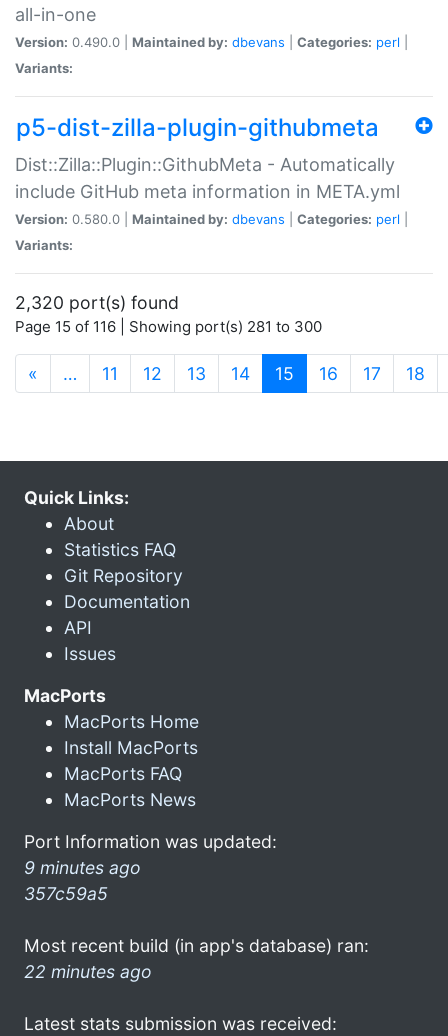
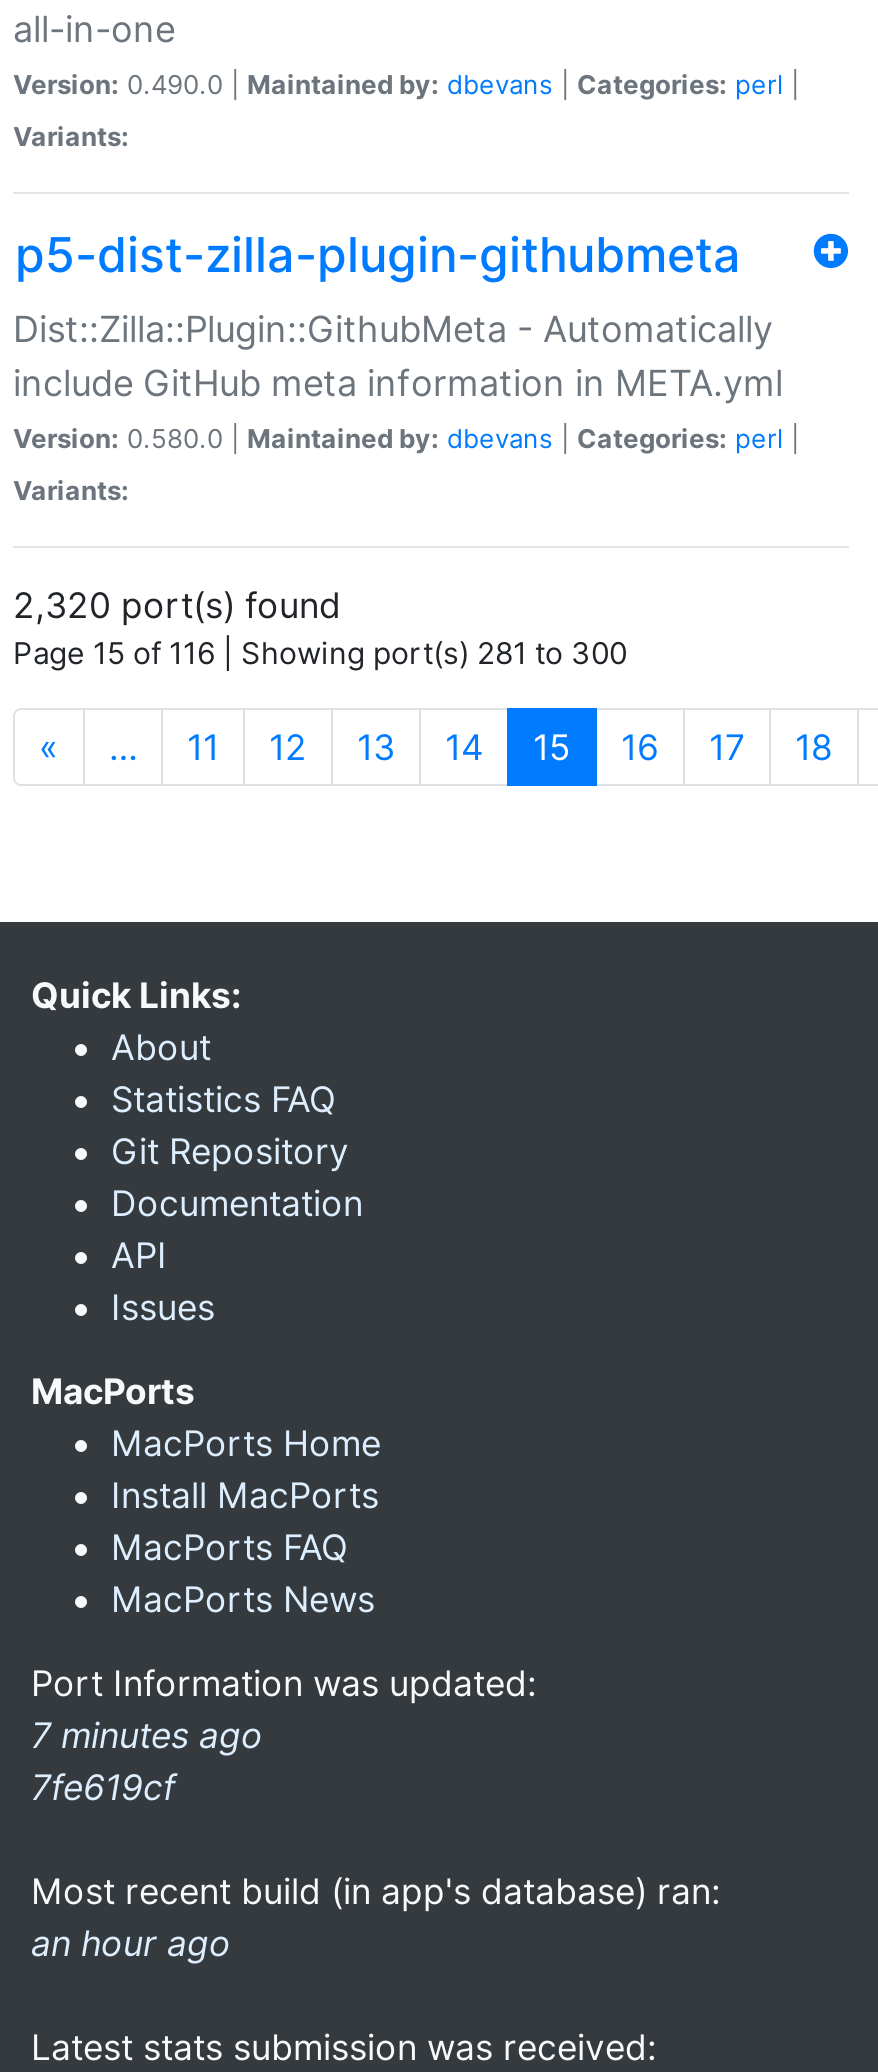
- 9 minutes ago
- 357c59a5
+ 7 minutes ago
+ 7fe619cf

- 22 minutes ago
+ an hour ago
